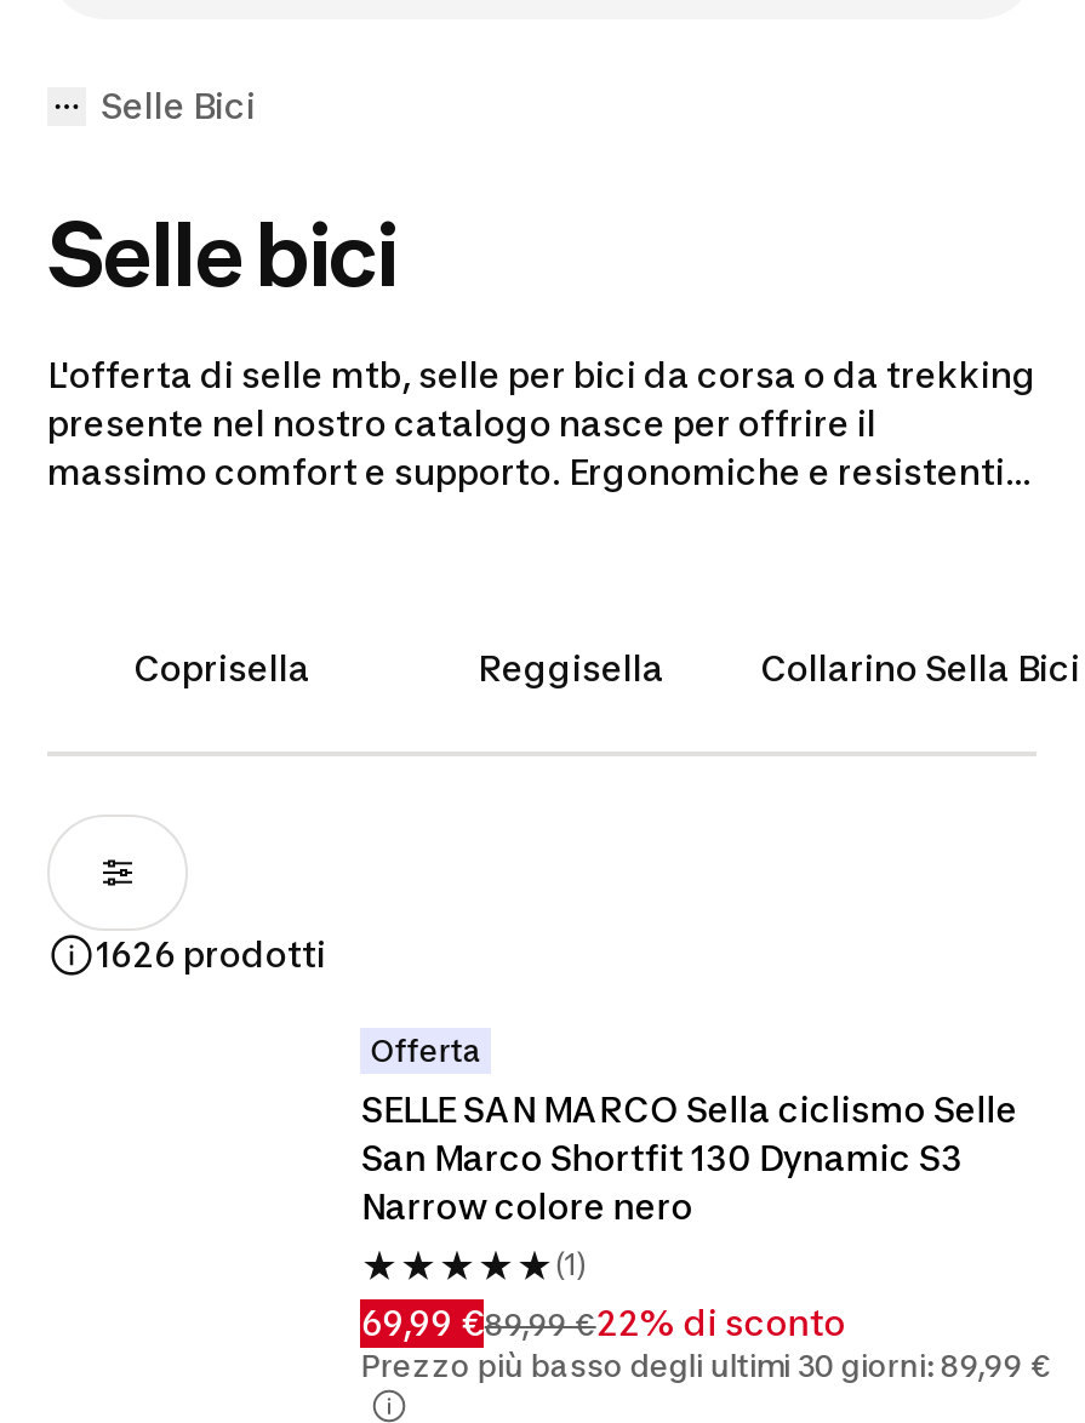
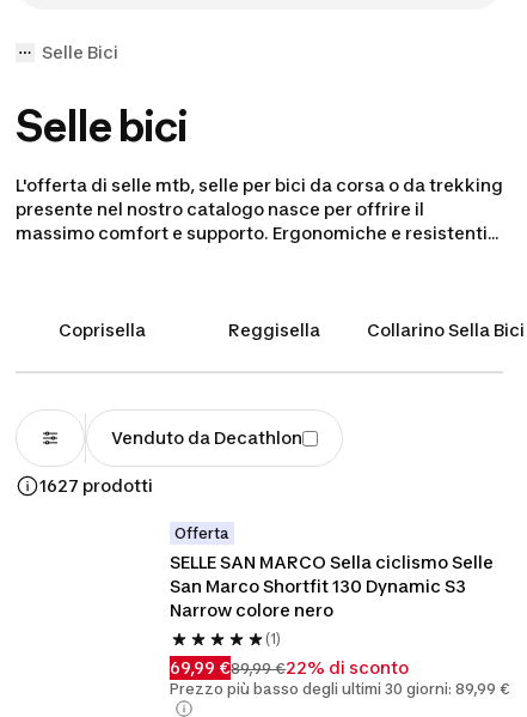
- 1626 prodotti
+ Venduto da Decathlon
+ 1627 prodotti
